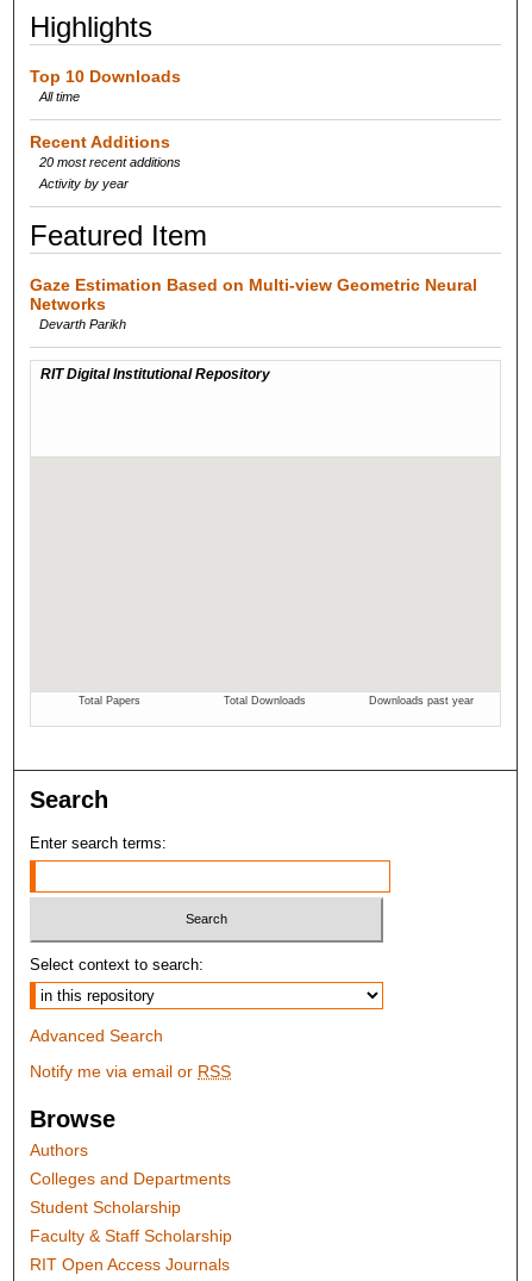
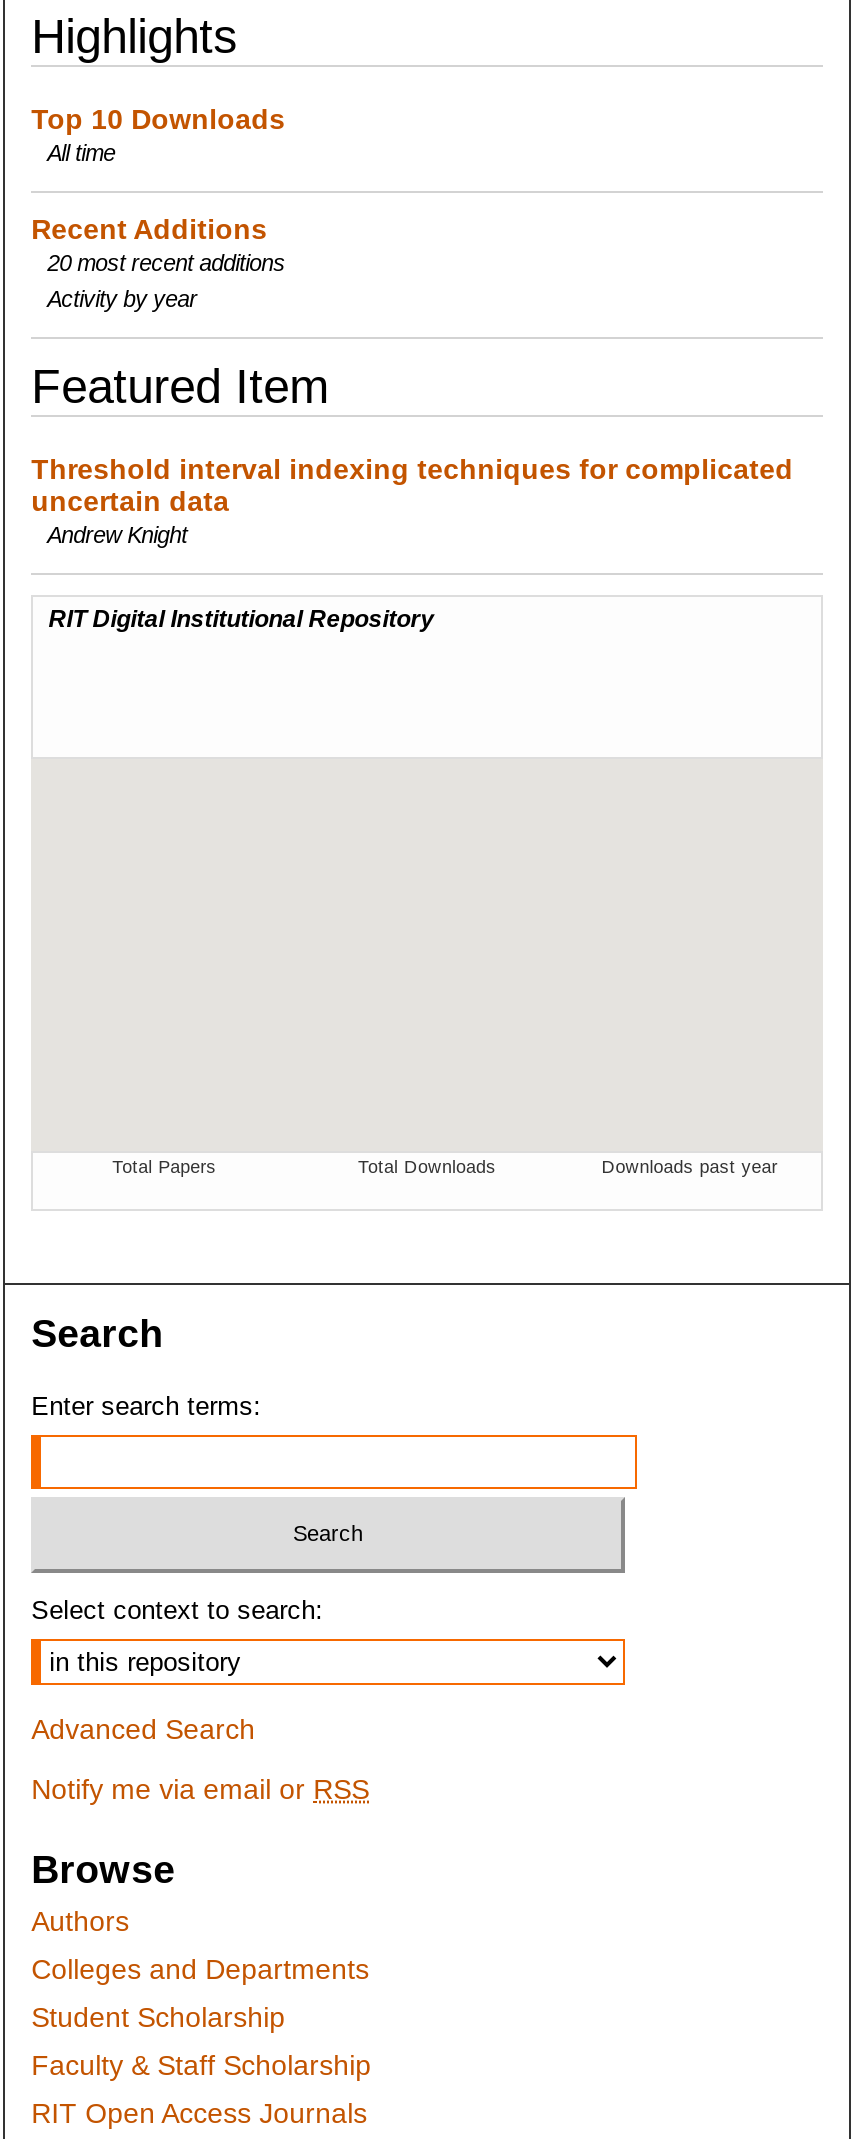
- Gaze Estimation Based on Multi-view Geometric Neural
- Networks
- Devarth Parikh
+ Threshold interval indexing techniques for complicated
+ uncertain data
+ Andrew Knight
